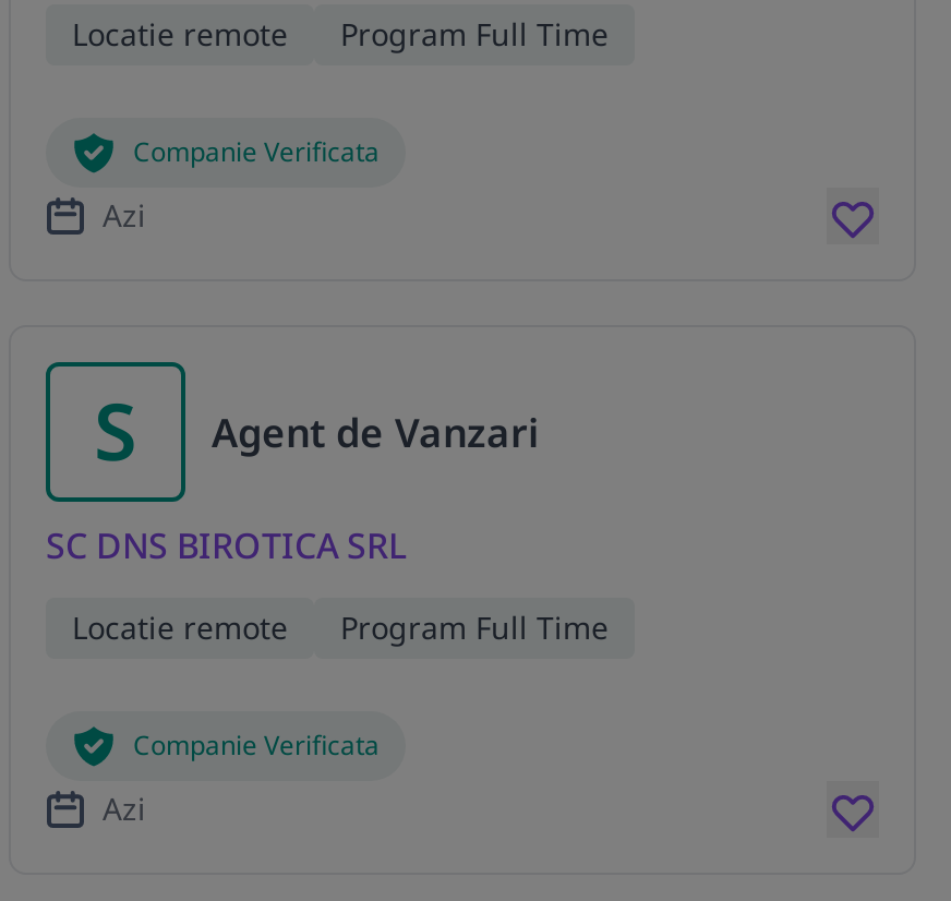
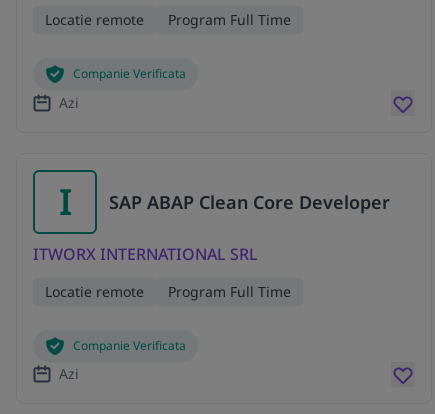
- S
- Agent de Vanzari
+ I
+ SAP ABAP Clean Core Developer

- SC DNS BIROTICA SRL
+ ITWORX INTERNATIONAL SRL
